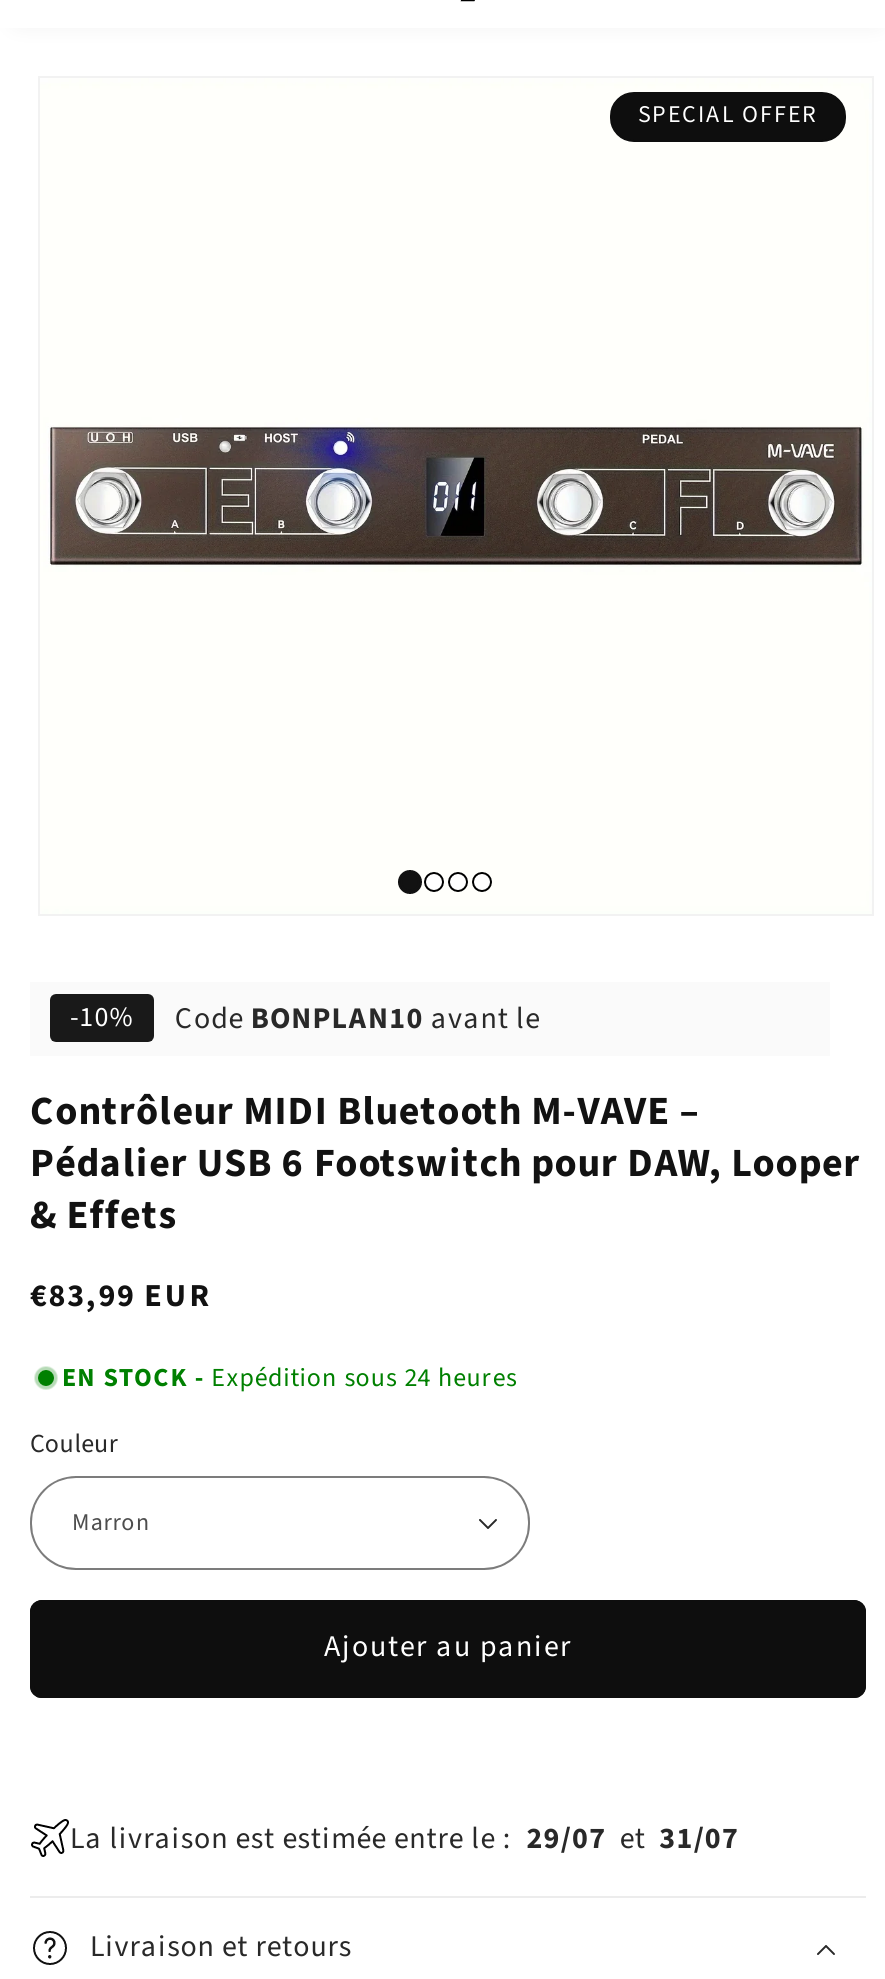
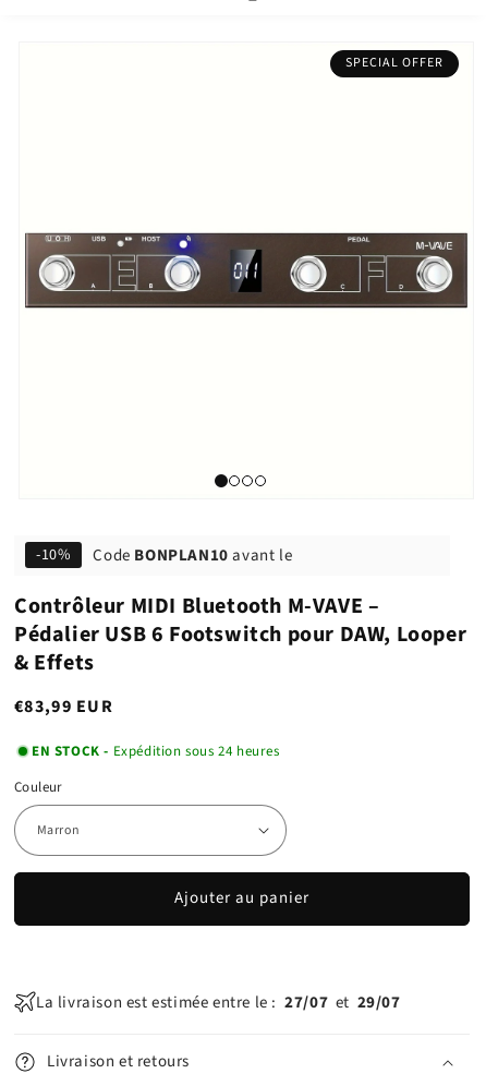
- La livraison est estimée entre le : 29/07 et 31/07
+ La livraison est estimée entre le : 27/07 et 29/07
